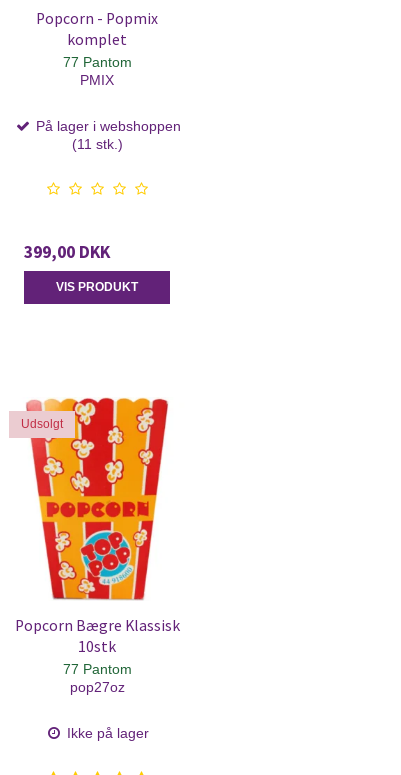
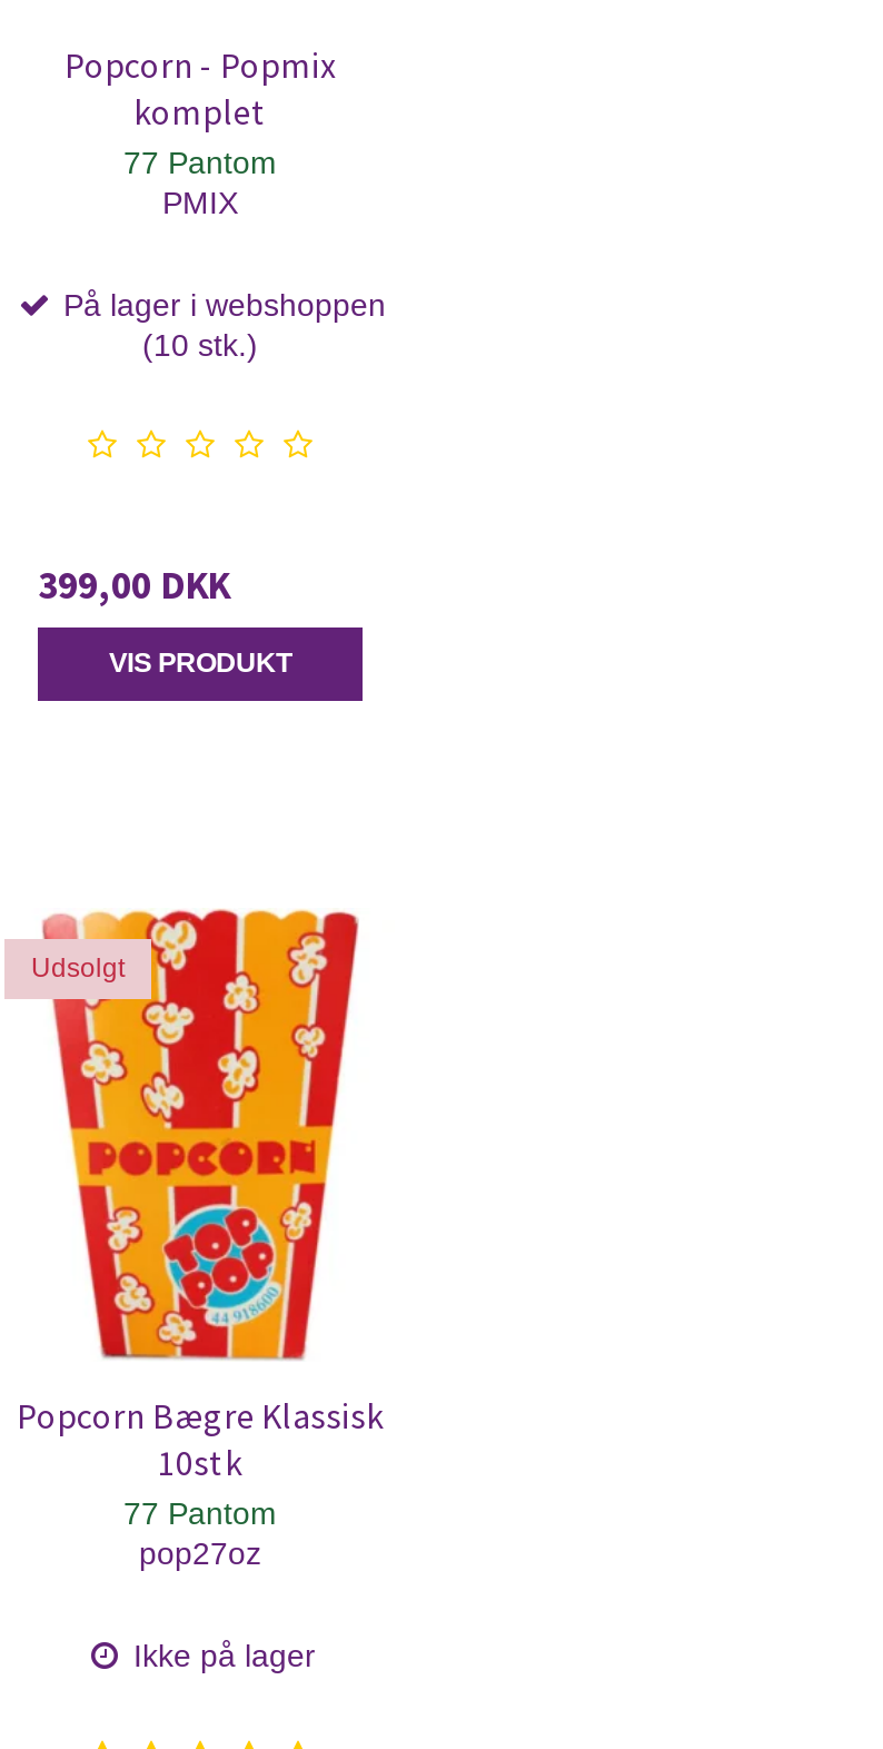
- (11 stk.)
+ (10 stk.)
